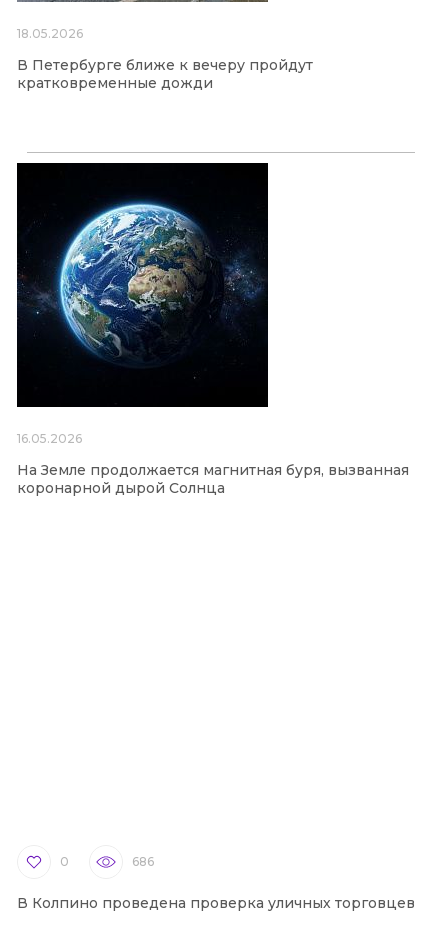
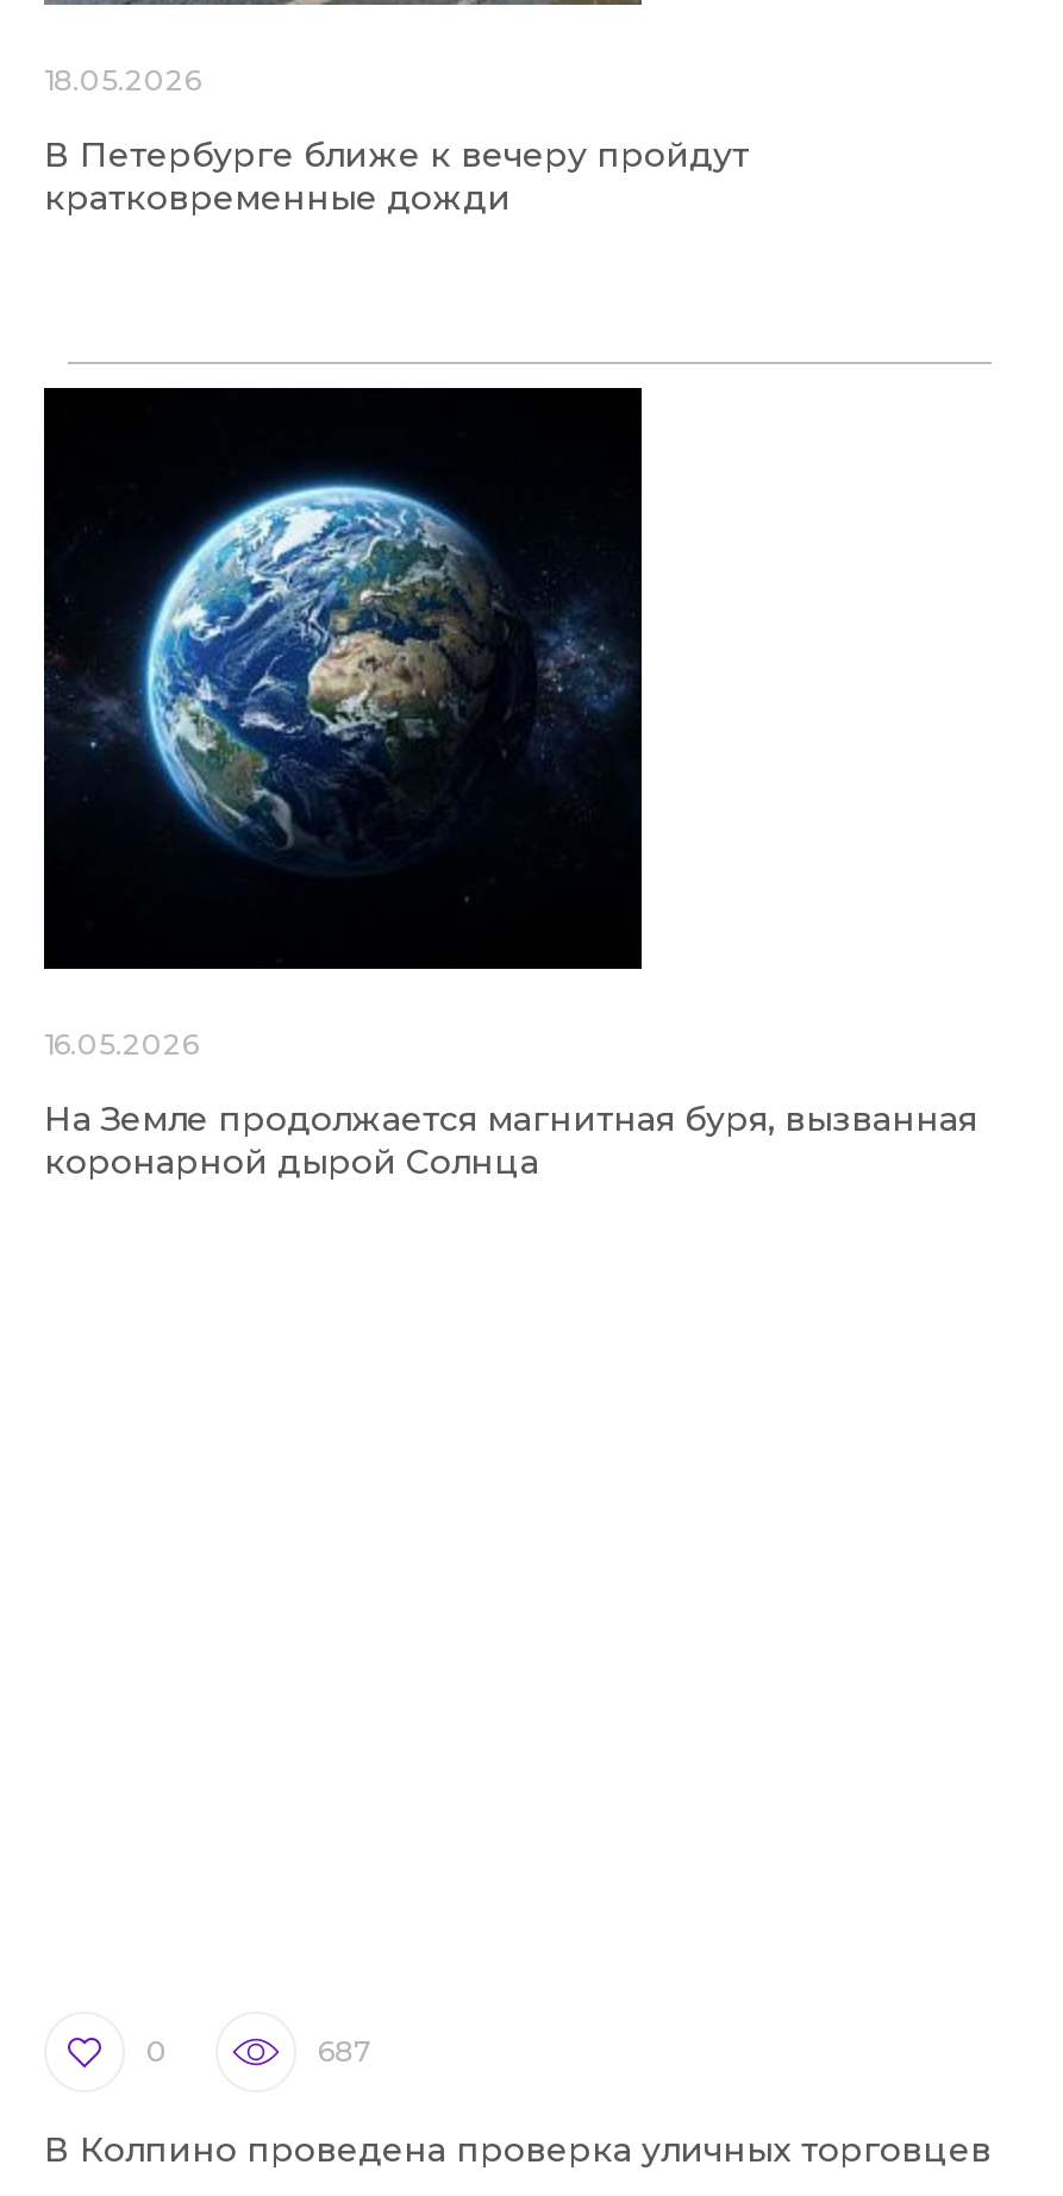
- 686
+ 687
